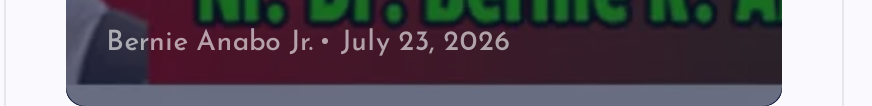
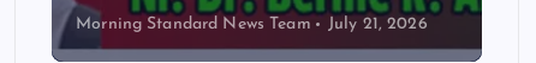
- Bernie Anabo Jr.
- July 23, 2026
+ Morning Standard News Team
+ July 21, 2026
